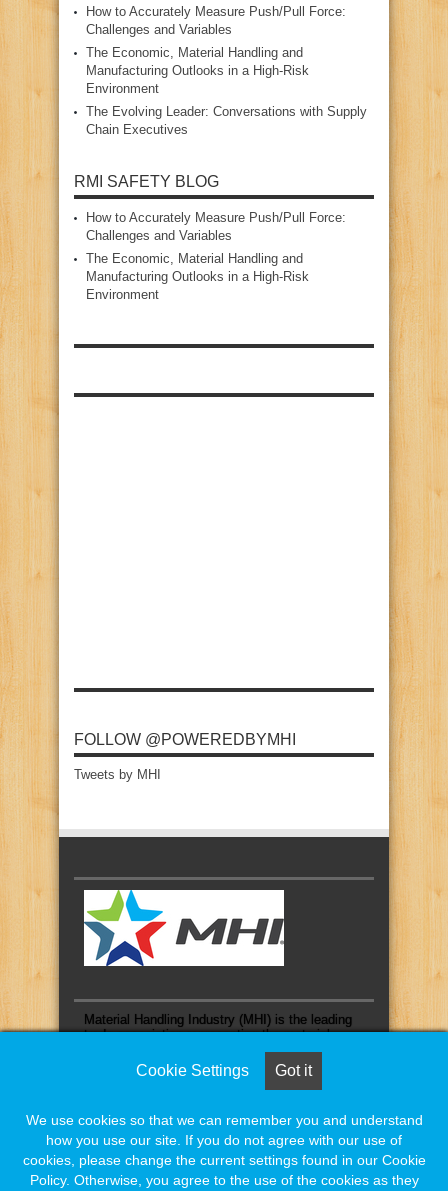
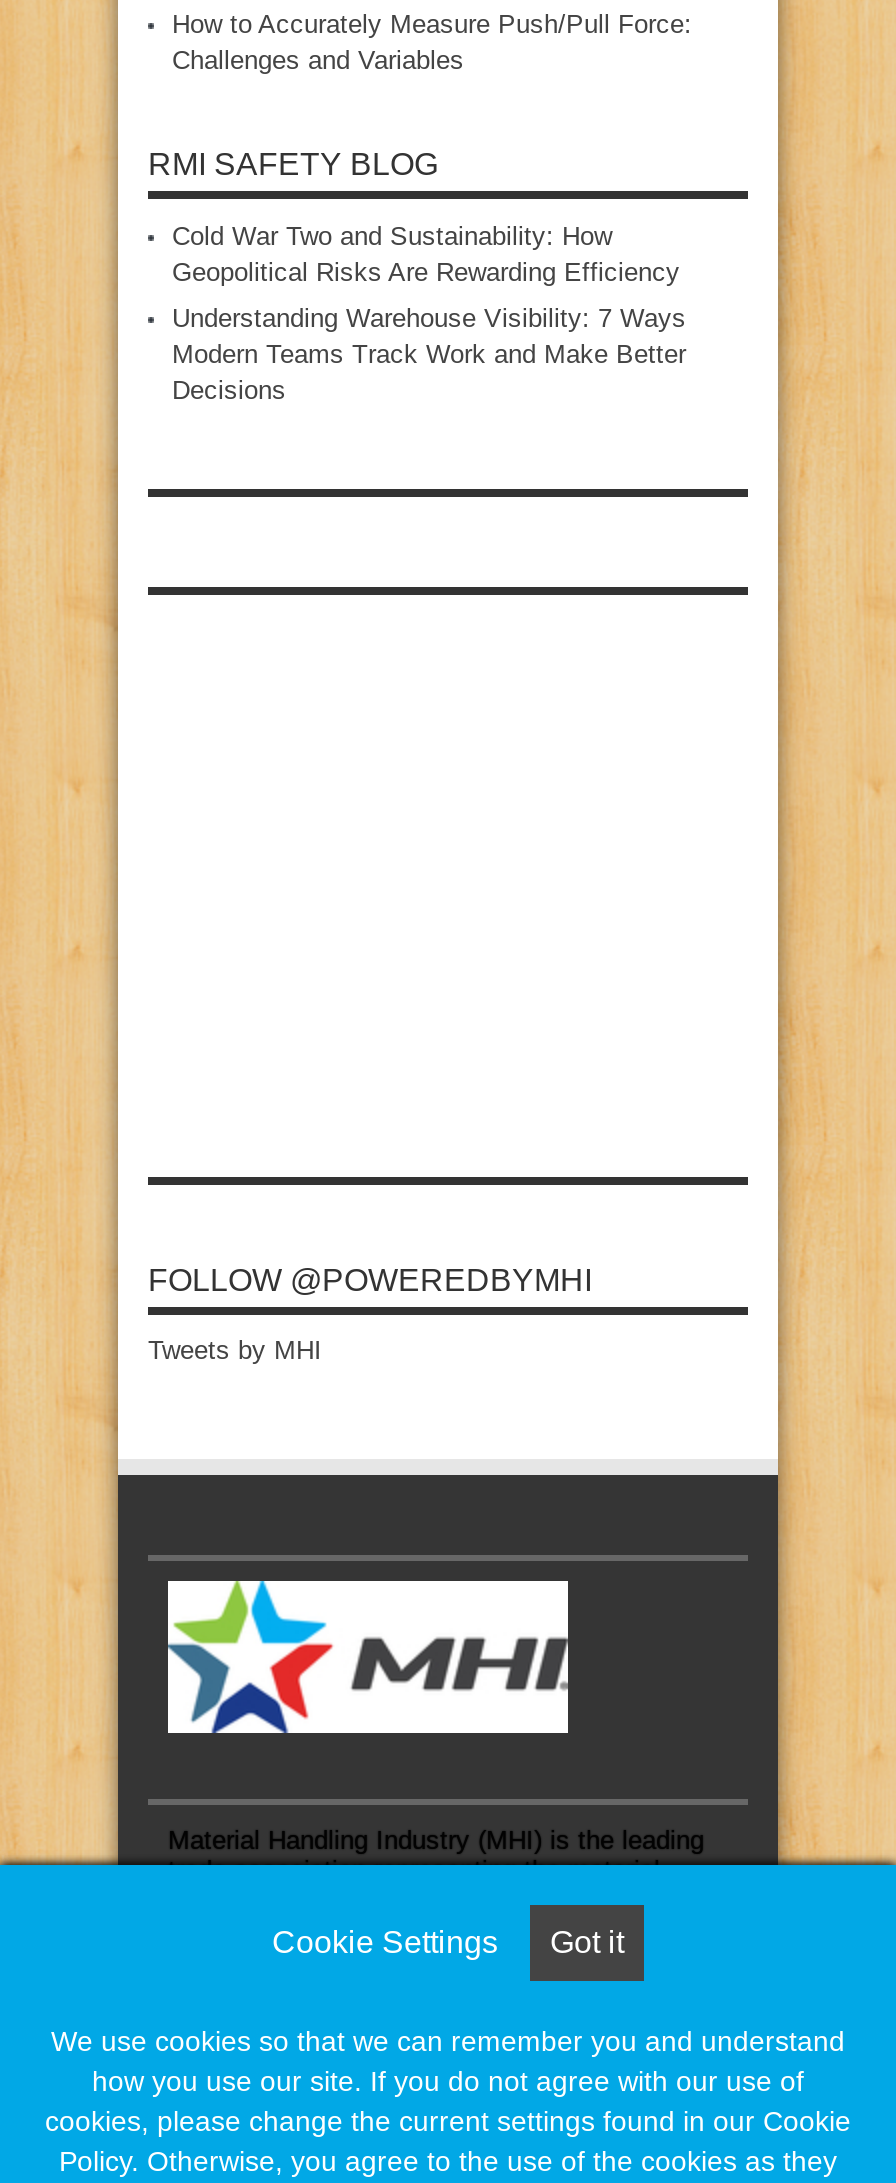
- The Economic, Material Handling and
- Manufacturing Outlooks in a High‑Risk
- Environment
- The Evolving Leader: Conversations with Supply
- Chain Executives

- How to Accurately Measure Push/Pull Force:
- Challenges and Variables
+ Cold War Two and Sustainability: How
+ Geopolitical Risks Are Rewarding Efficiency

- The Economic, Material Handling and
- Manufacturing Outlooks in a High‑Risk
- Environment
+ Understanding Warehouse Visibility: 7 Ways
+ Modern Teams Track Work and Make Better
+ Decisions
